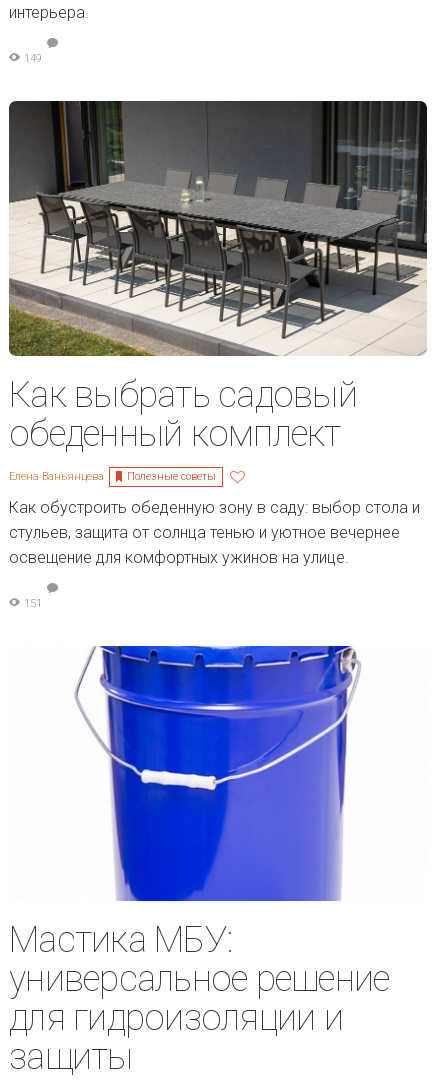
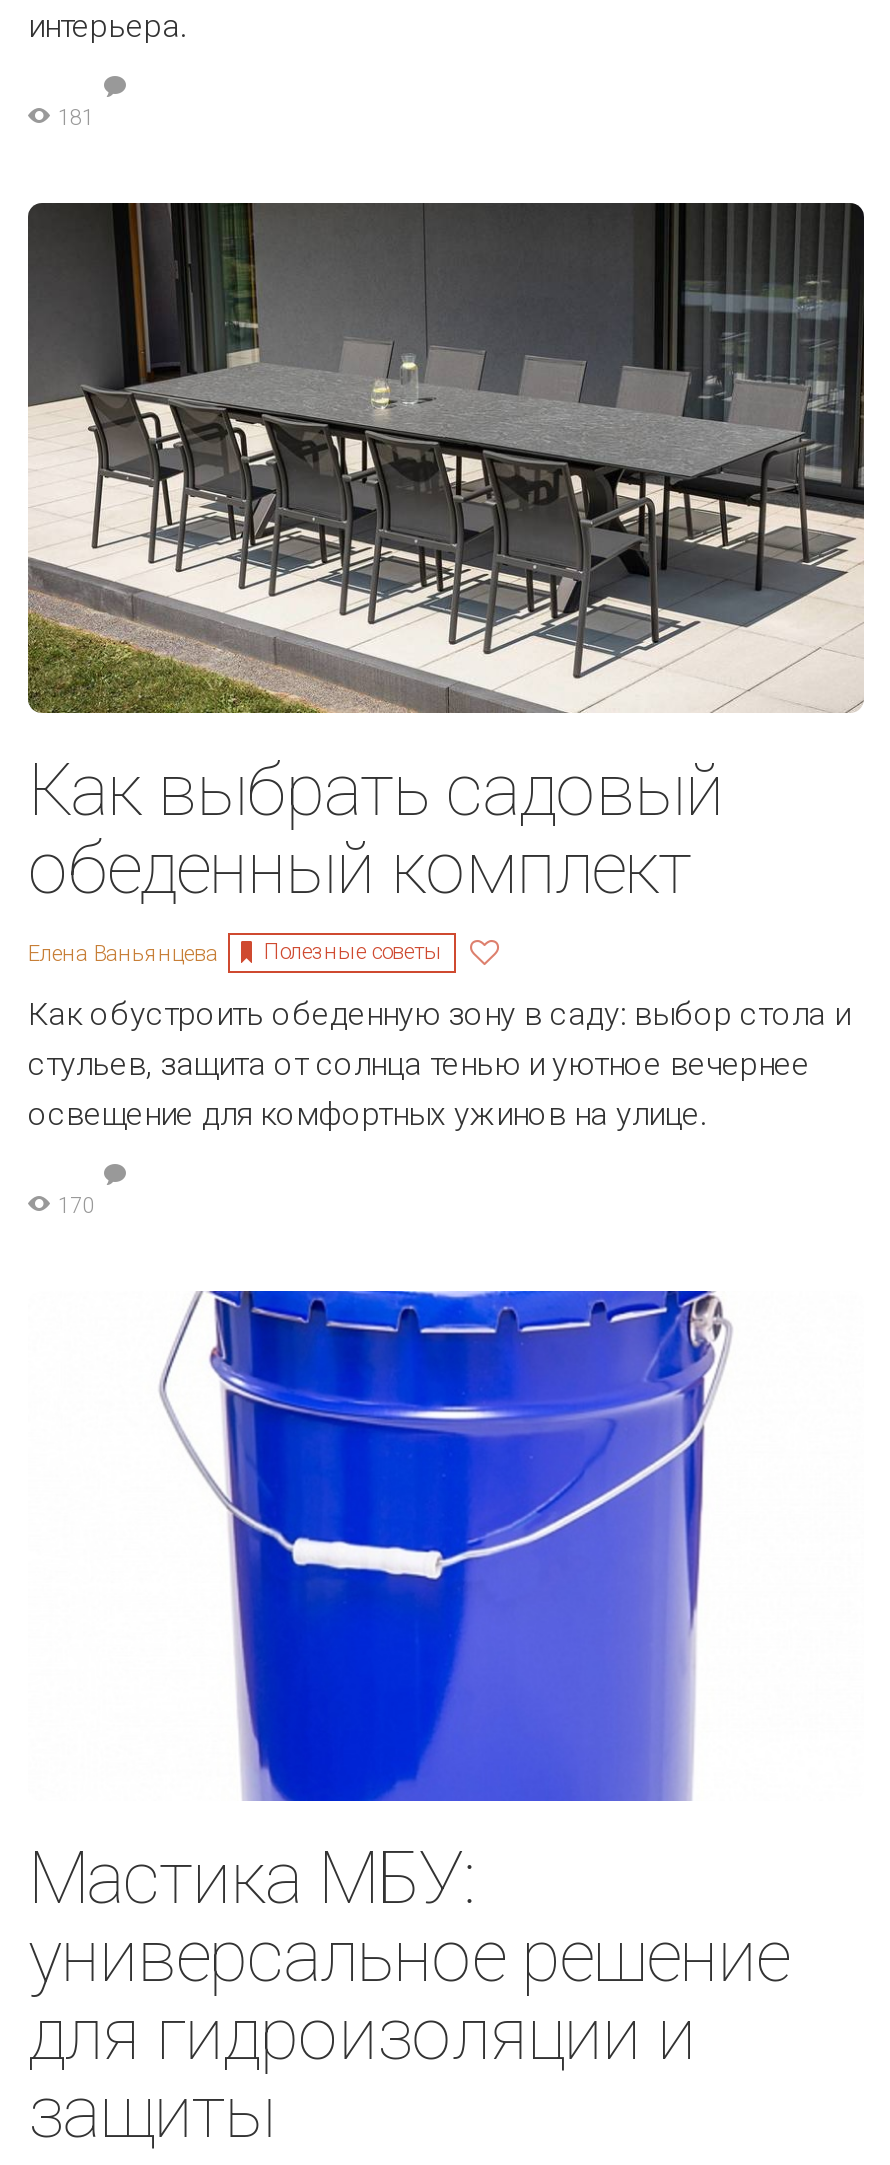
- 149
+ 181

- 151
+ 170
